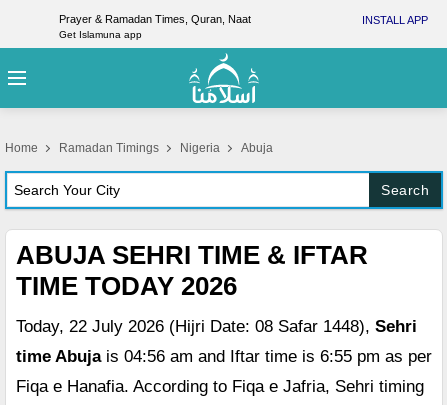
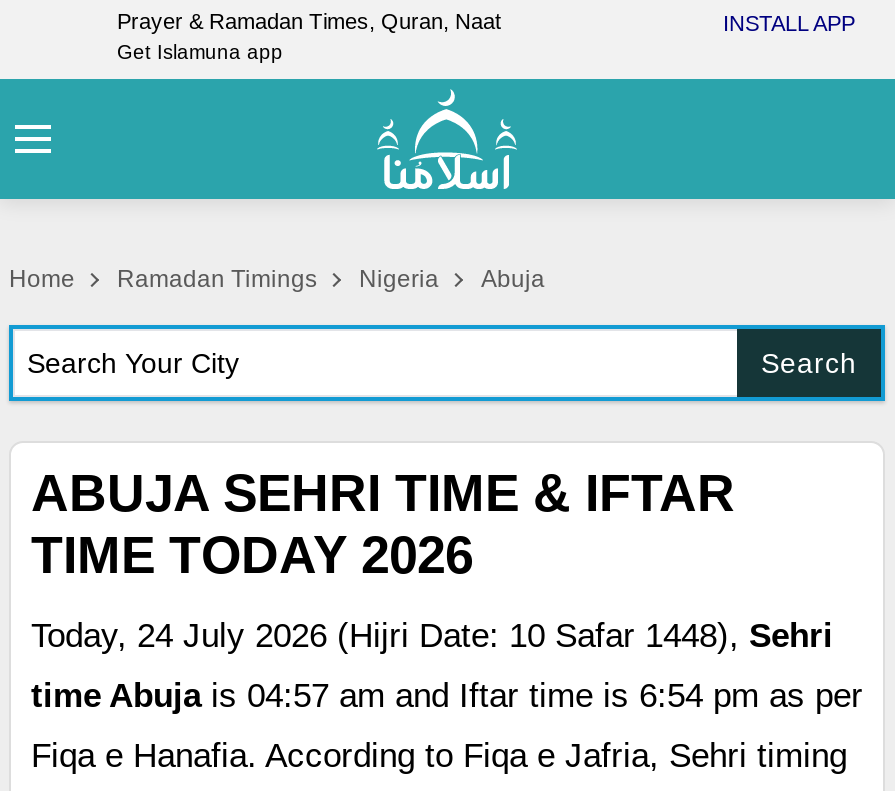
- Today, 22 July 2026 (Hijri Date: 08 Safar 1448), Sehri
+ Today, 24 July 2026 (Hijri Date: 10 Safar 1448), Sehri

- time Abuja is 04:56 am and Iftar time is 6:55 pm as per
+ time Abuja is 04:57 am and Iftar time is 6:54 pm as per
